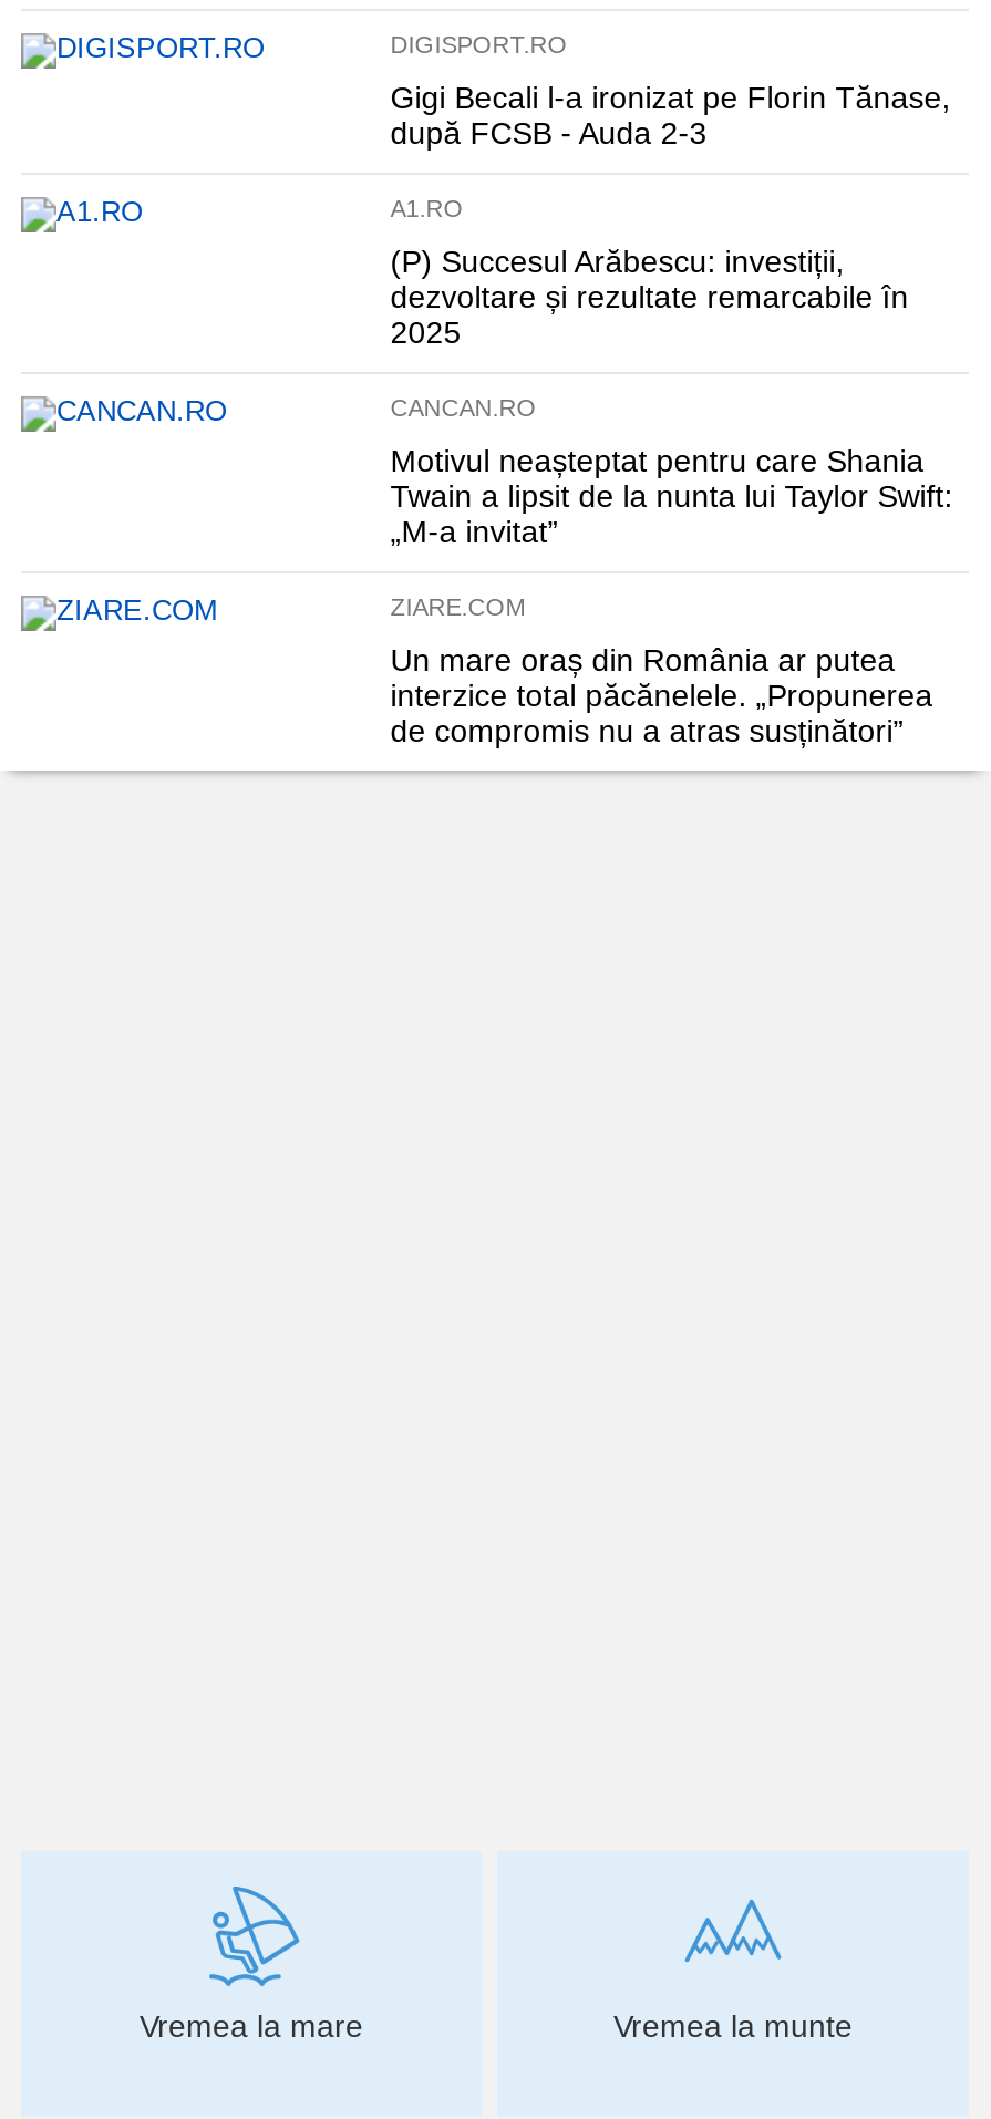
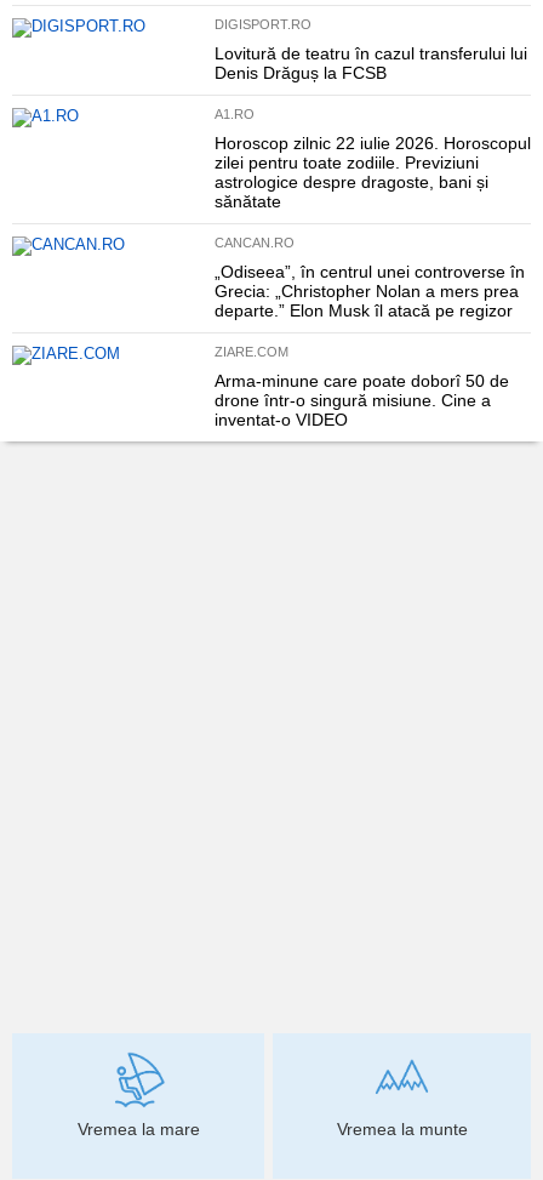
- Gigi Becali l-a ironizat pe Florin Tănase,
- după FCSB - Auda 2-3
+ Lovitură de teatru în cazul transferului lui
+ Denis Drăguș la FCSB

- (P) Succesul Arăbescu: investiții,
- dezvoltare și rezultate remarcabile în
- 2025
+ Horoscop zilnic 22 iulie 2026. Horoscopul
+ zilei pentru toate zodiile. Previziuni
+ astrologice despre dragoste, bani și
+ sănătate

- Motivul neașteptat pentru care Shania
- Twain a lipsit de la nunta lui Taylor Swift:
- „M-a invitat”
+ „Odiseea”, în centrul unei controverse în
+ Grecia: „Christopher Nolan a mers prea
+ departe.” Elon Musk îl atacă pe regizor

- Un mare oraș din România ar putea
- interzice total păcănelele. „Propunerea
- de compromis nu a atras susținători”
+ Arma-minune care poate doborî 50 de
+ drone într-o singură misiune. Cine a
+ inventat-o VIDEO
